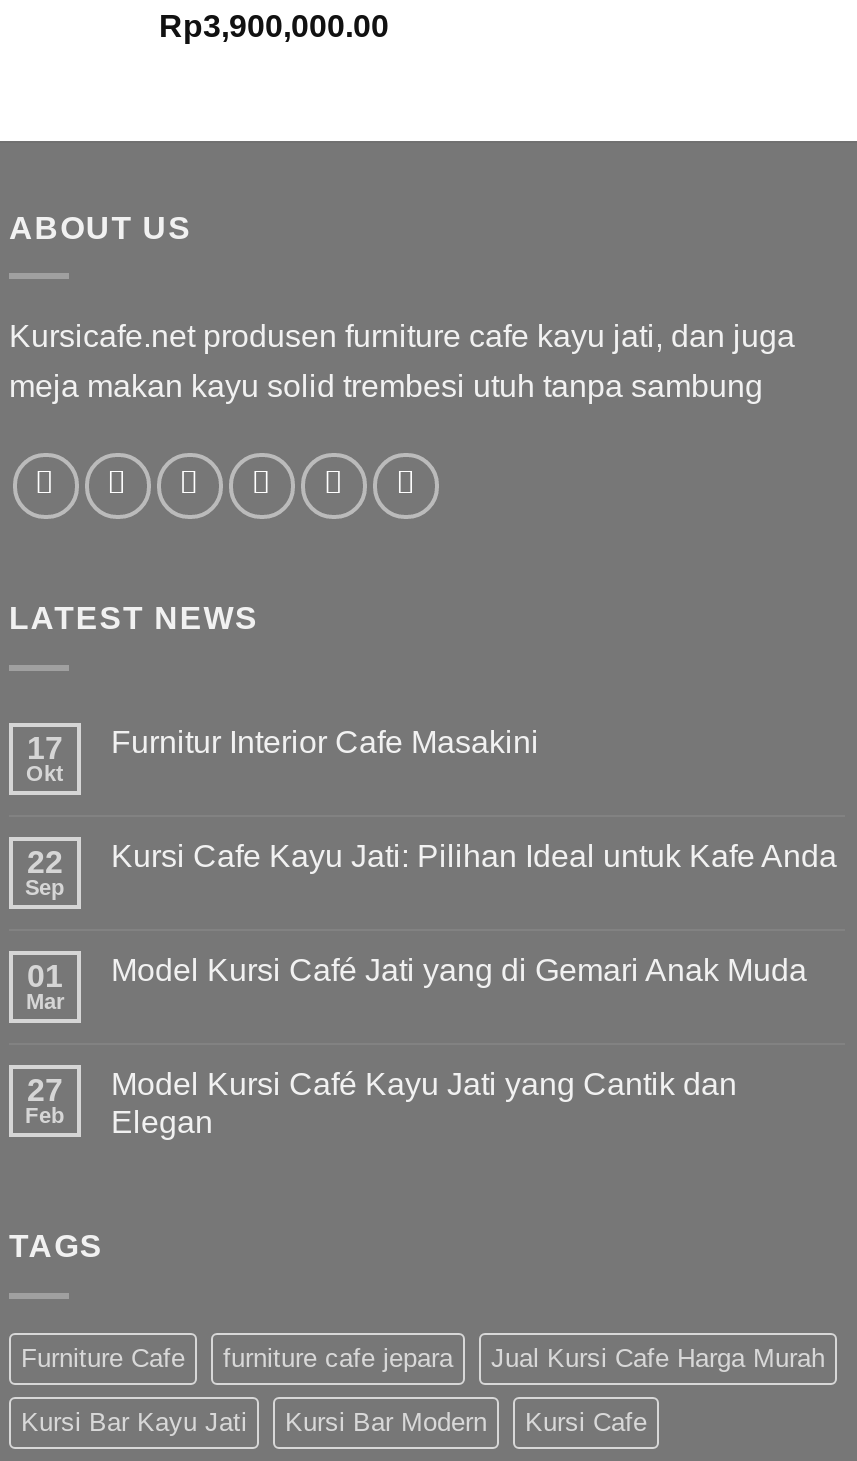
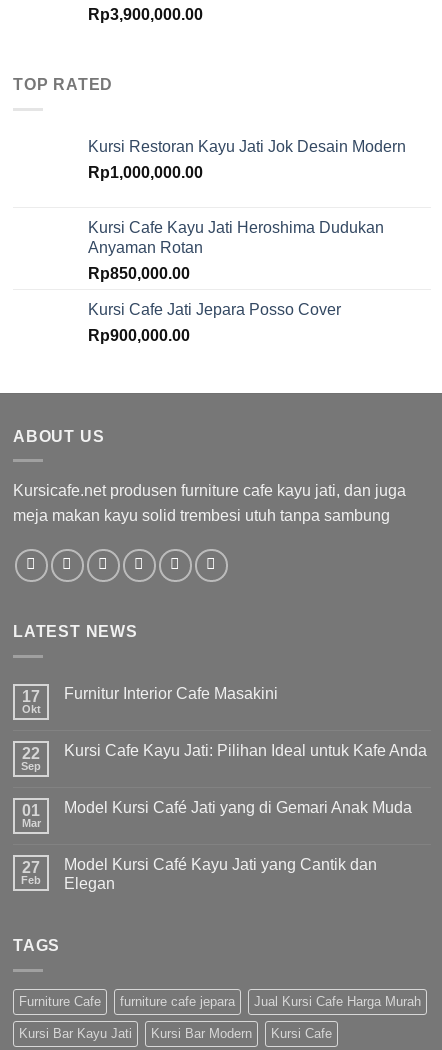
+ TOP RATED

+ Kursi Restoran Kayu Jati Jok Desain Modern
+ Rp1,000,000.00
+ Kursi Cafe Kayu Jati Heroshima Dudukan
+ Anyaman Rotan
+ Rp850,000.00
+ Kursi Cafe Jati Jepara Posso Cover
+ Rp900,000.00
